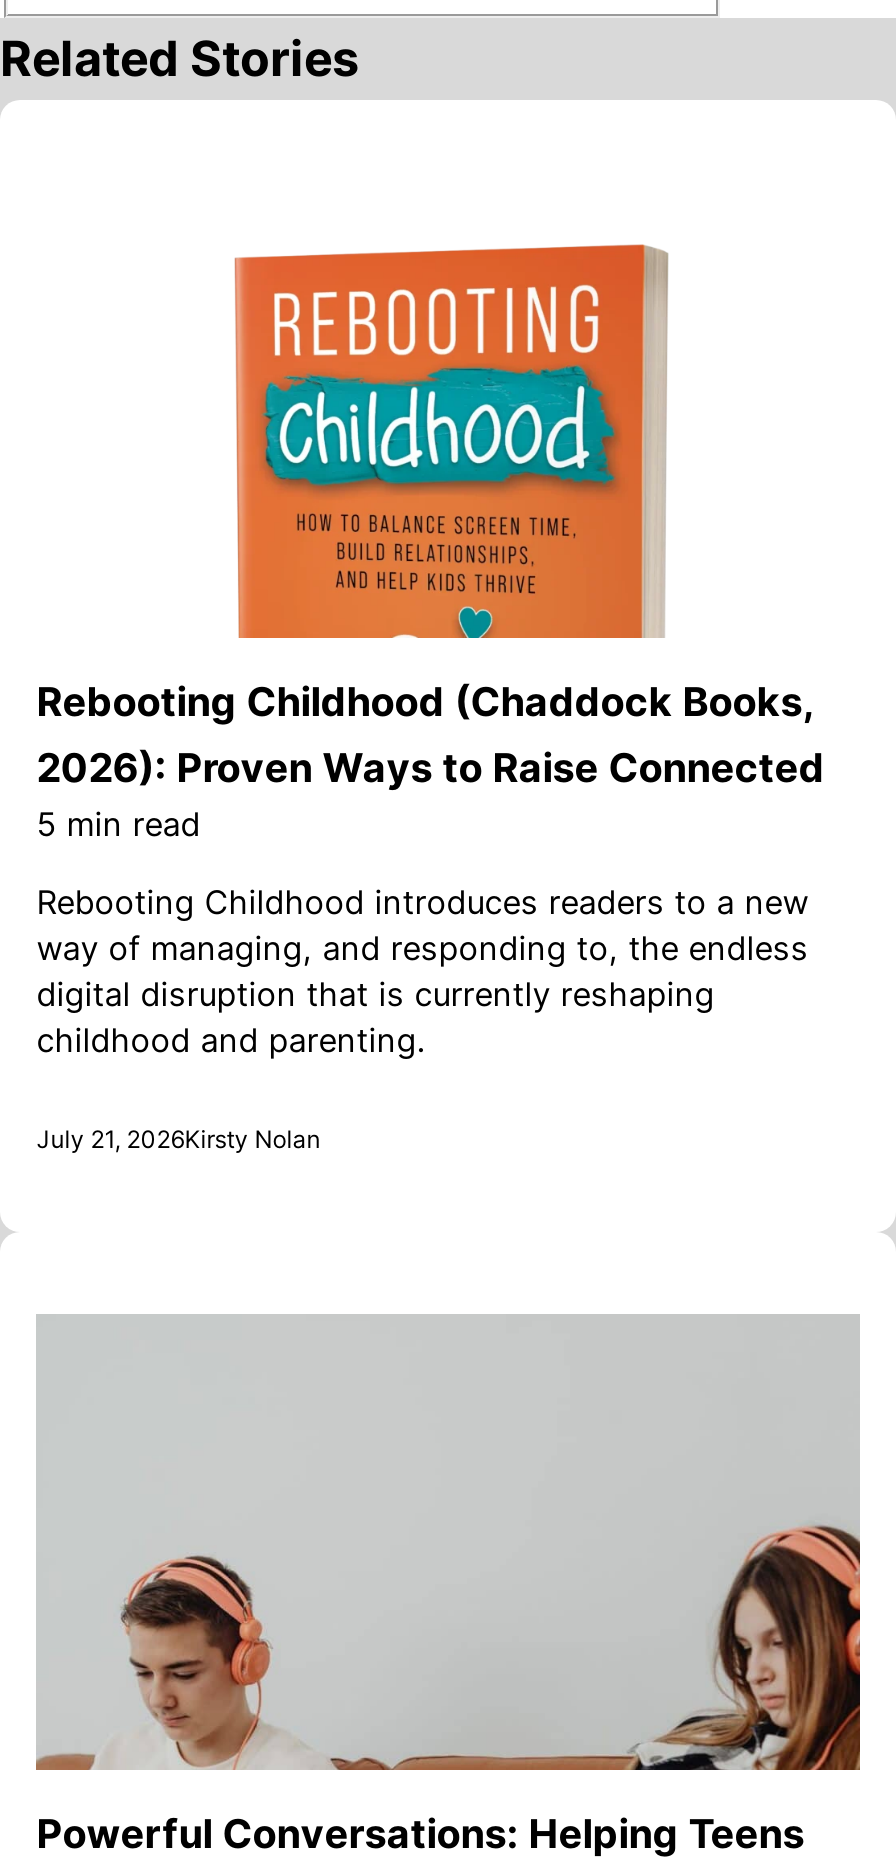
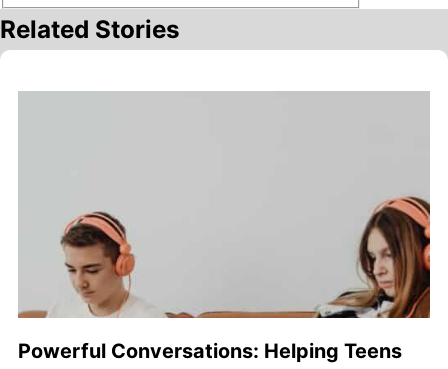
- [image]
- Rebooting Childhood (Chaddock Books,
- 2026): Proven Ways to Raise Connected
- 5 min read
- Rebooting Childhood introduces readers to a new
- way of managing, and responding to, the endless
- digital disruption that is currently reshaping
- childhood and parenting.
- July 21, 2026Kirsty Nolan
